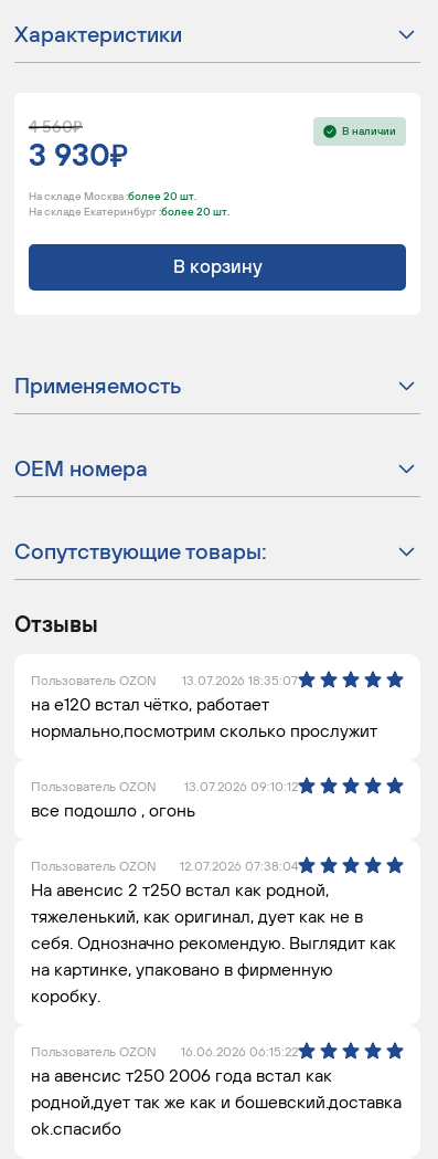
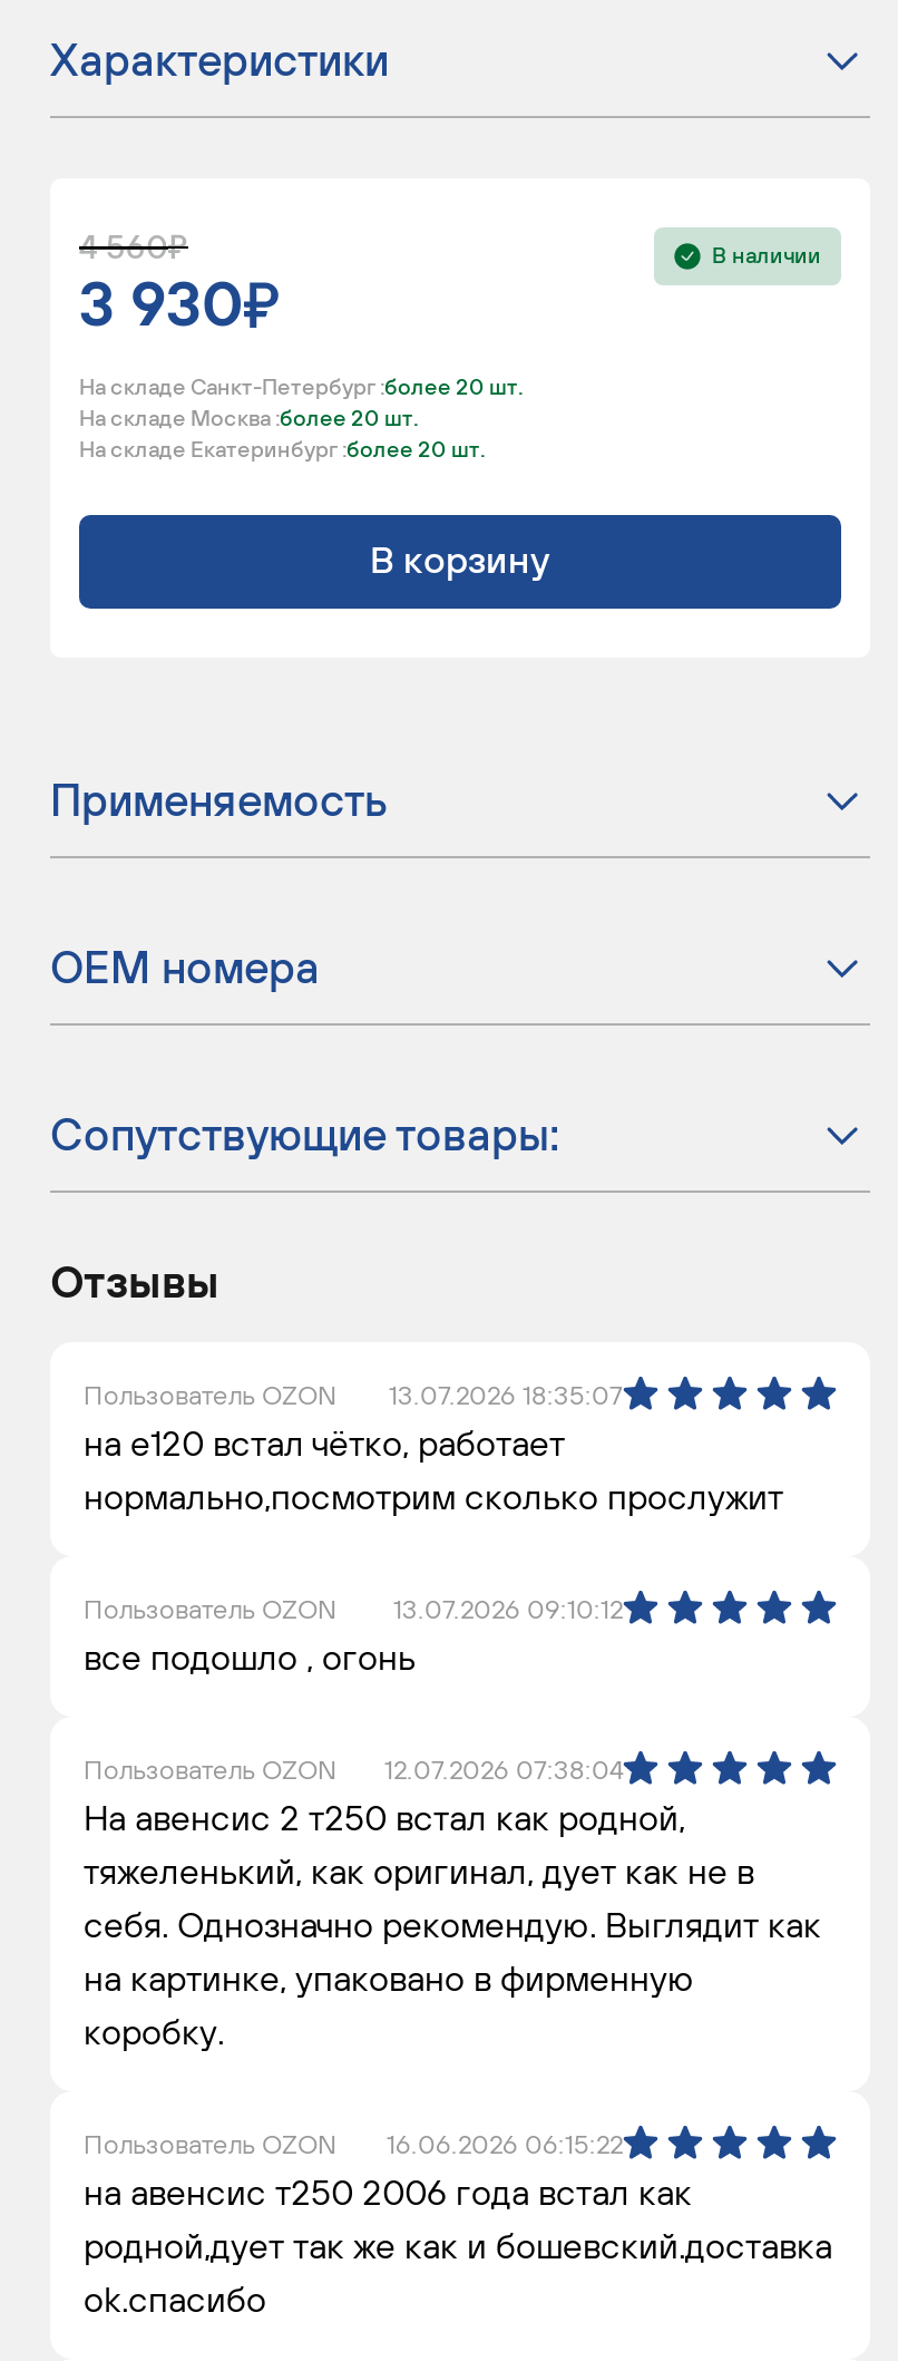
+ На складе Санкт-Петербург : более 20 шт.
